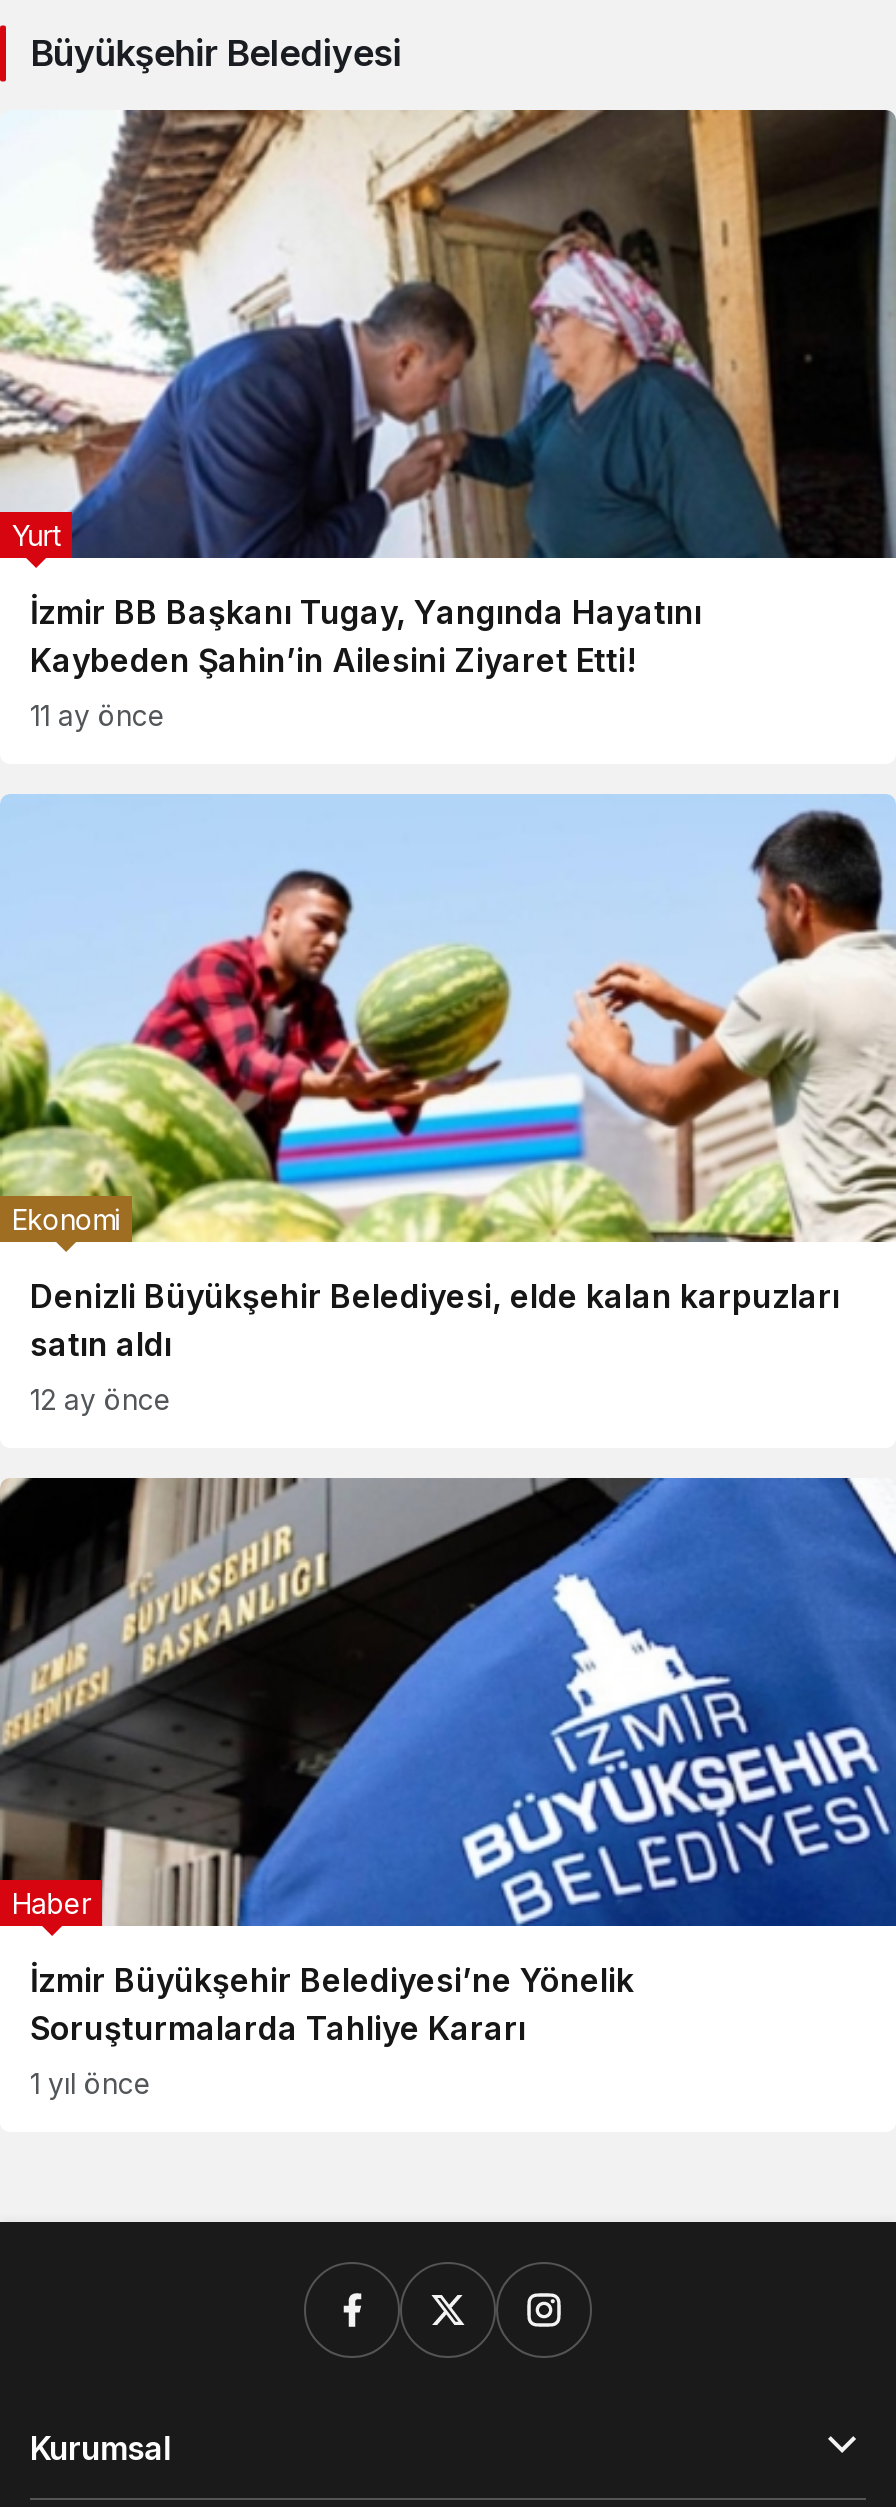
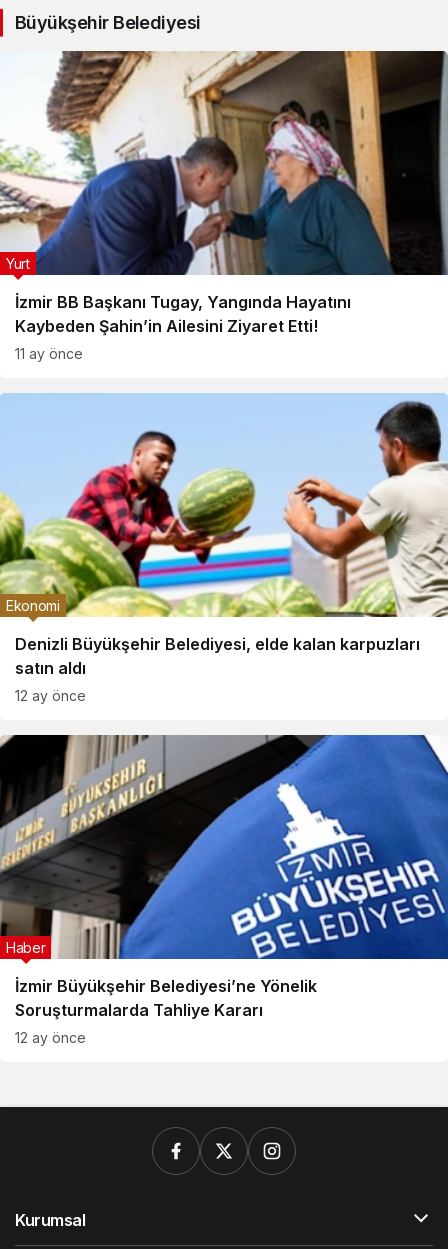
- 1 yıl önce
+ 12 ay önce
